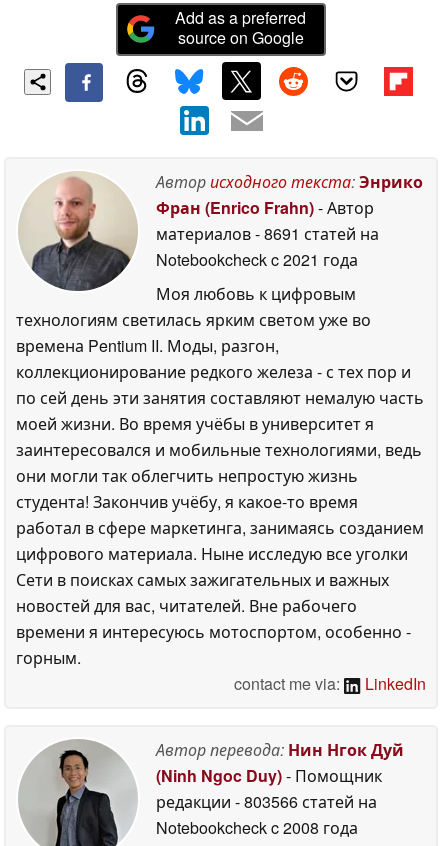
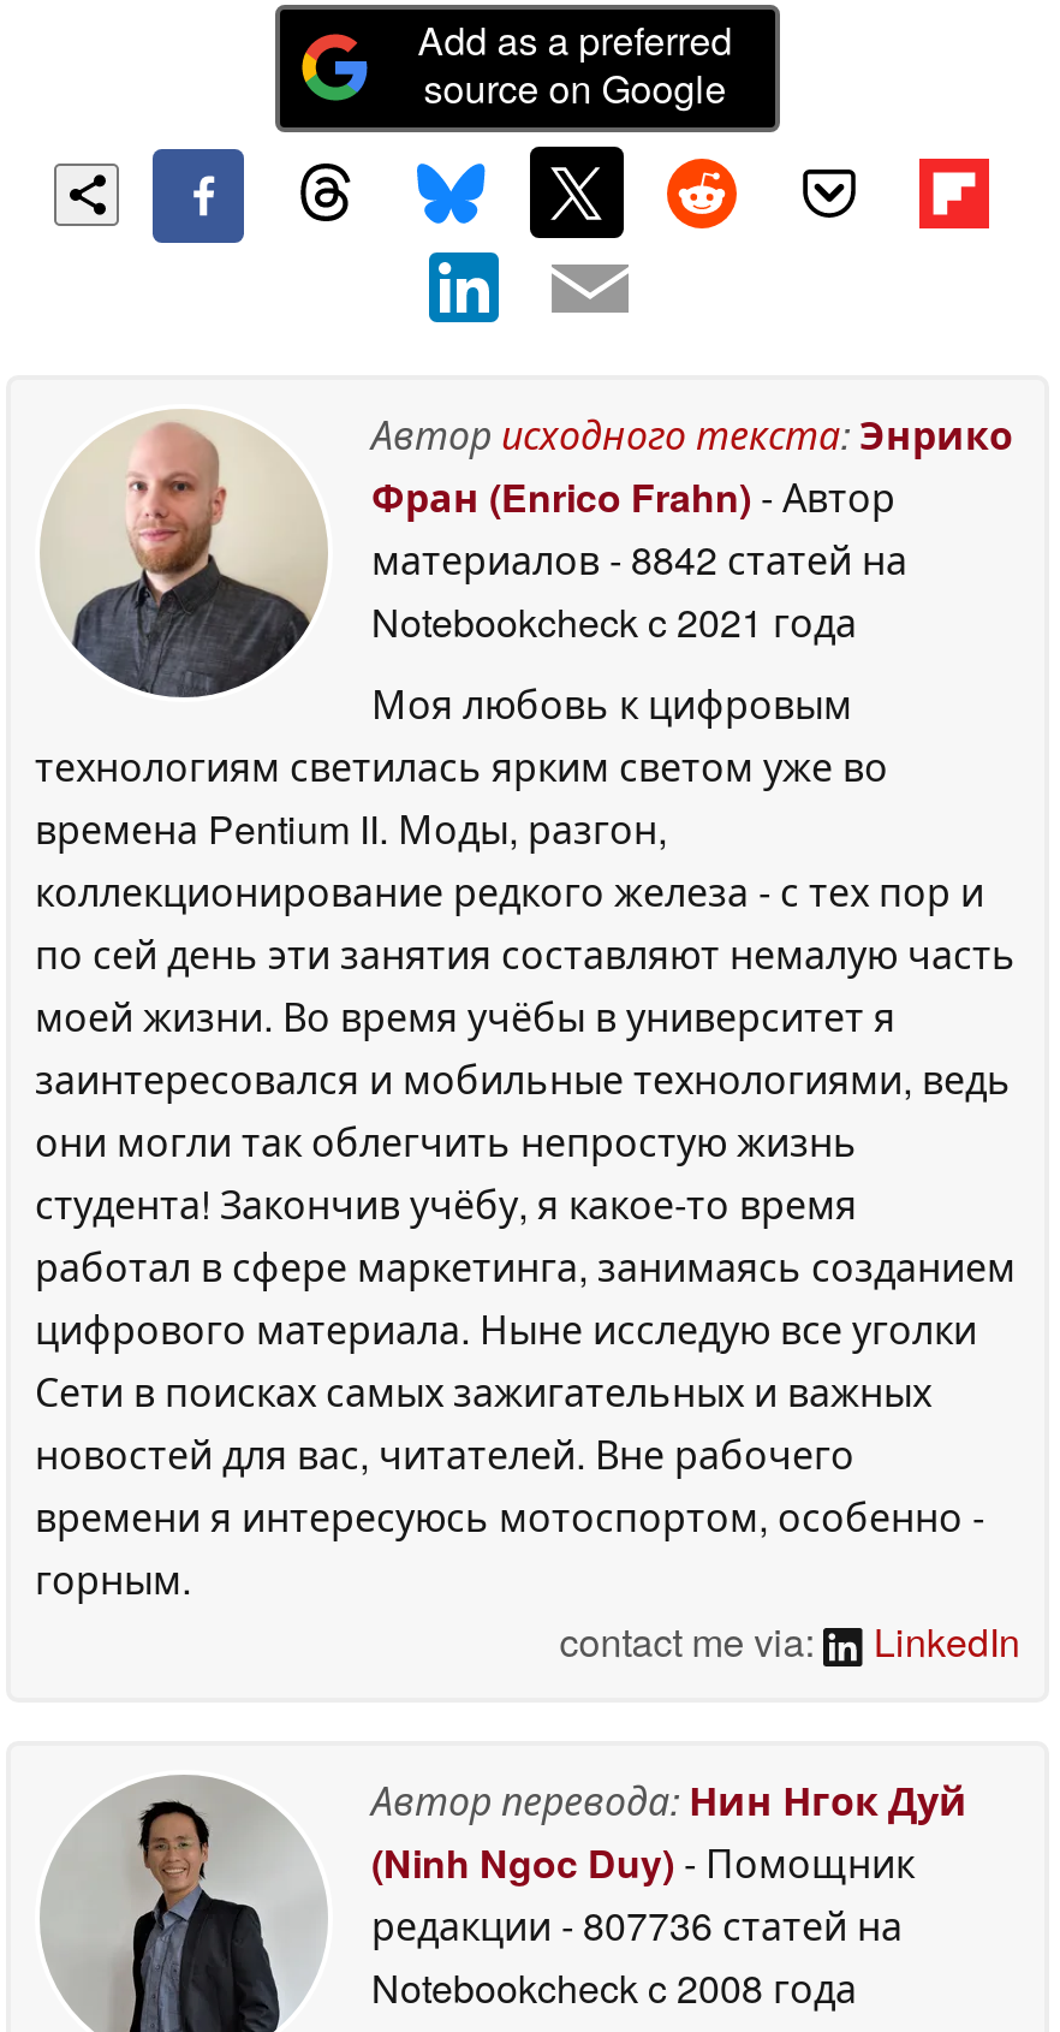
- материалов - 8691 статей на
+ материалов - 8842 статей на

- редакции - 803566 статей на
+ редакции - 807736 статей на
